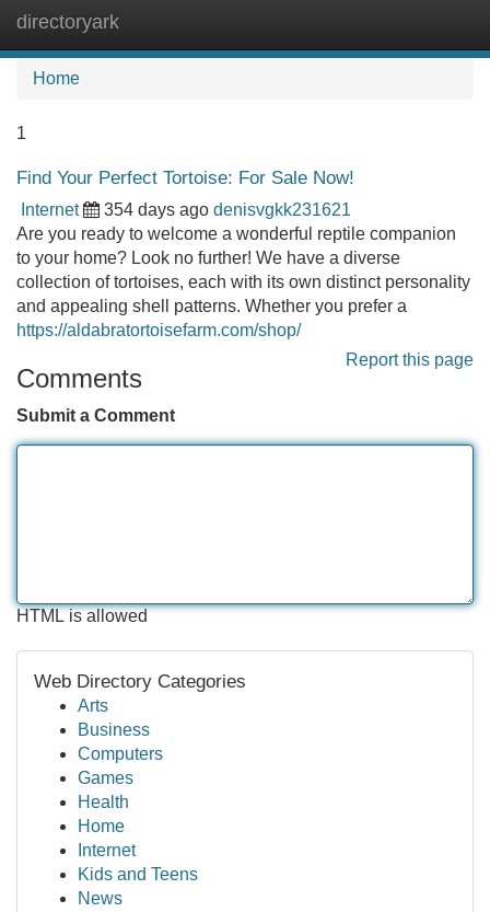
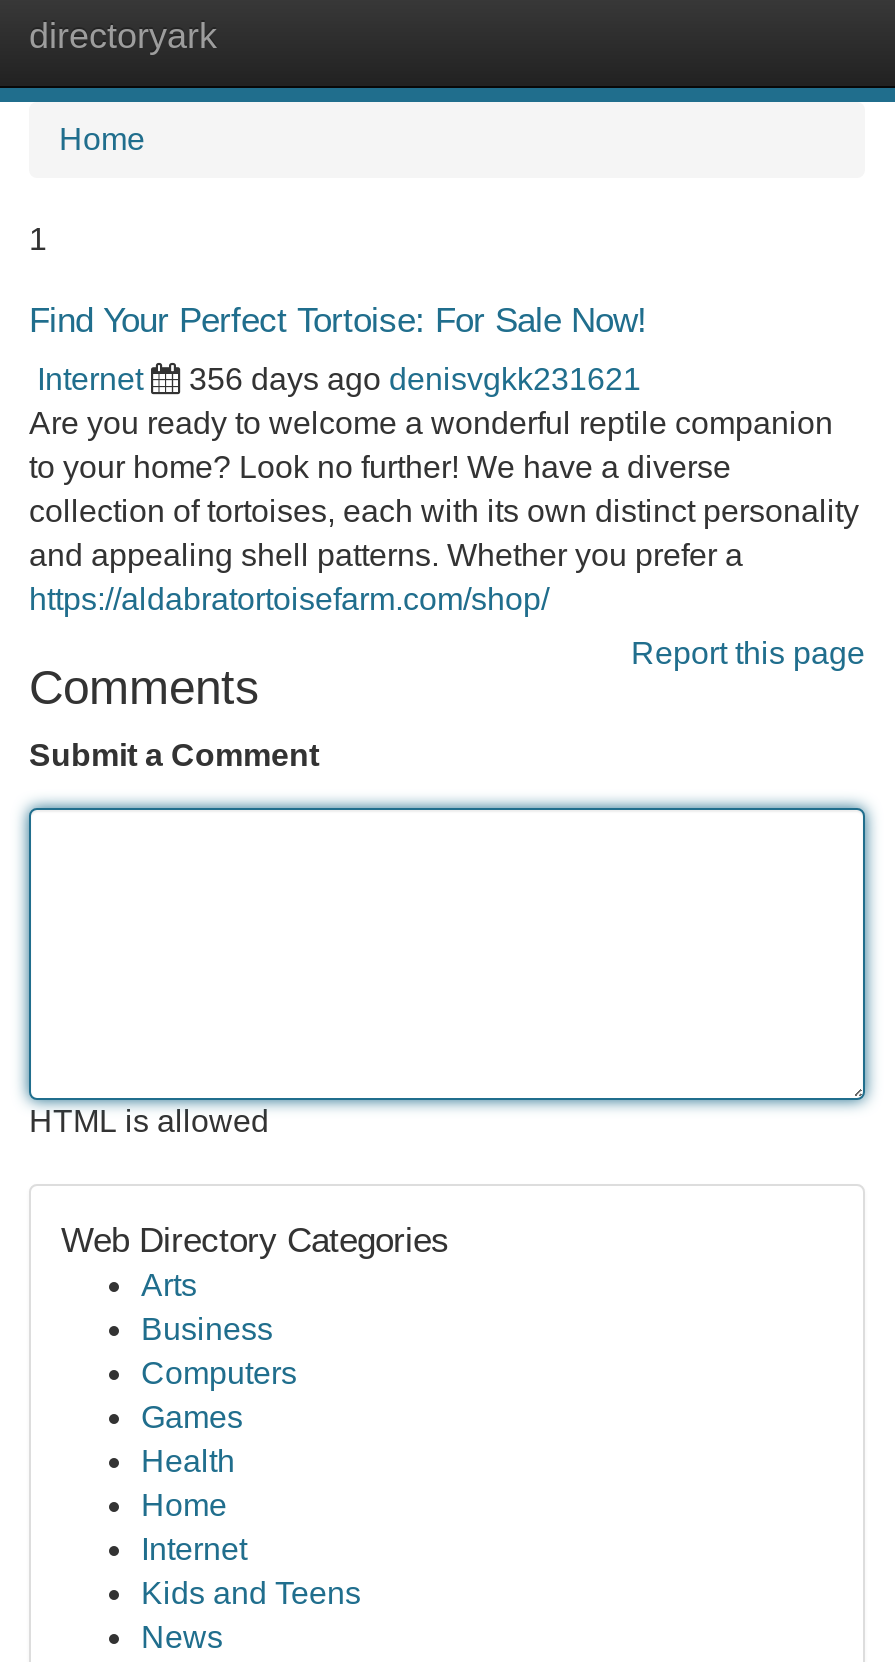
- 354 days ago denisvgkk231621
+ 356 days ago denisvgkk231621
